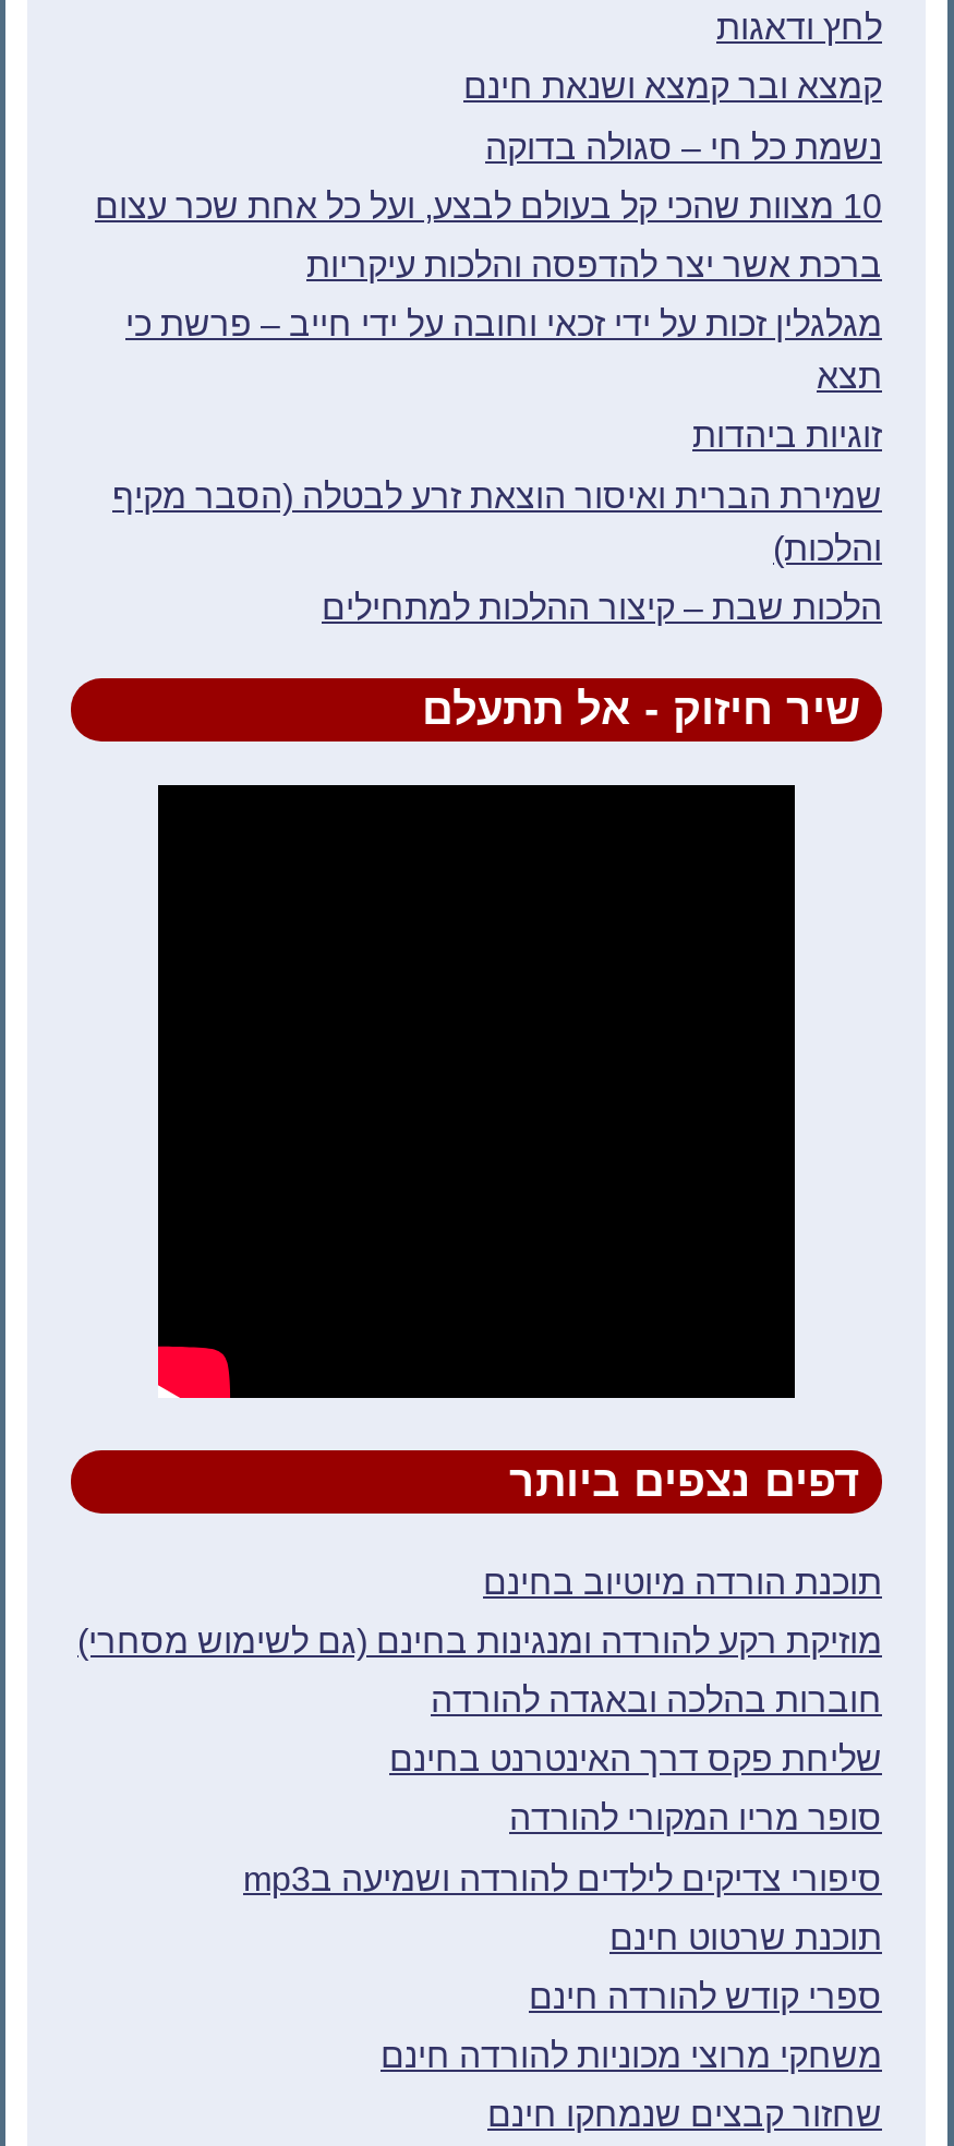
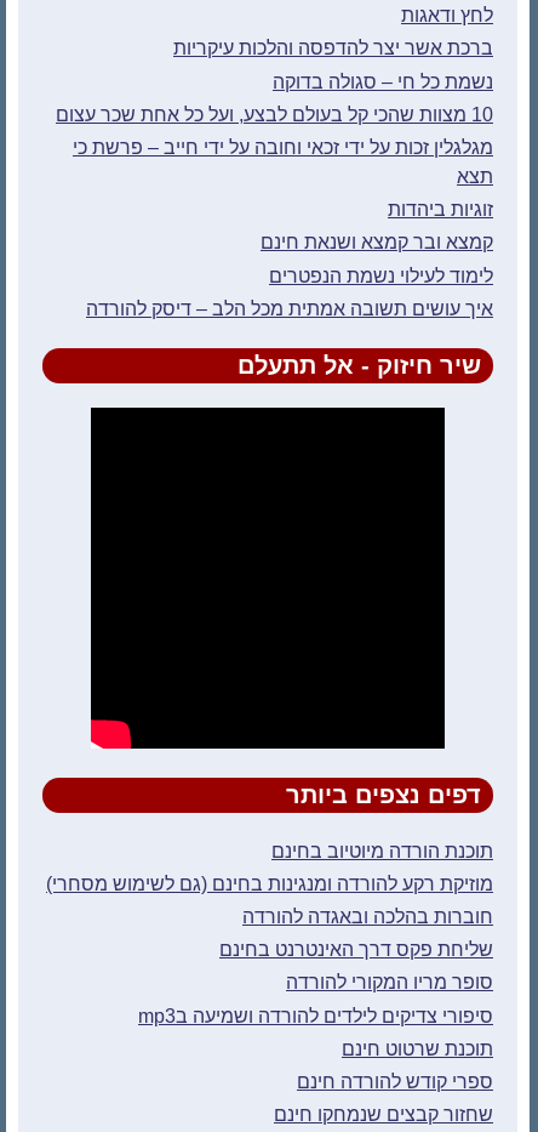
moved down: קמצא ובר קמצא ושנאת חינם

moved up: ברכת אשר יצר להדפסה והלכות עיקריות

- שמירת הברית ואיסור הוצאת זרע לבטלה (הסבר מקיף
- והלכות)
- הלכות שבת – קיצור ההלכות למתחילים
+ לימוד לעילוי נשמת הנפטרים
+ איך עושים תשובה אמתית מכל הלב – דיסק להורדה

- משחקי מרוצי מכוניות להורדה חינם
